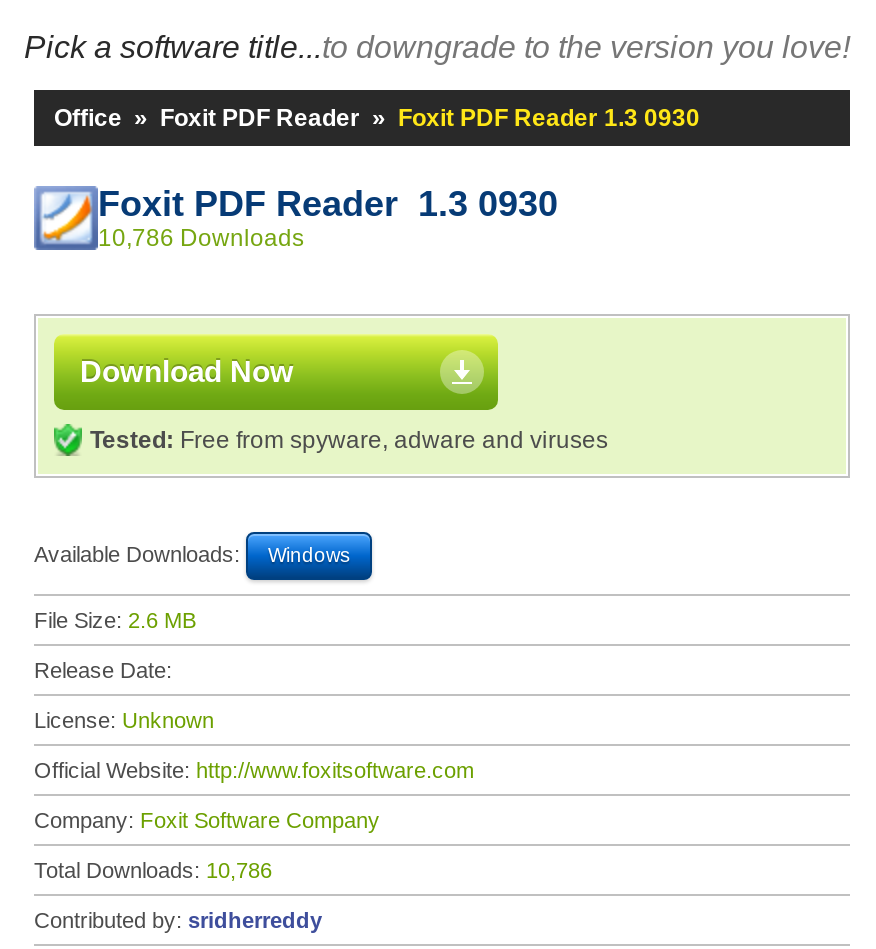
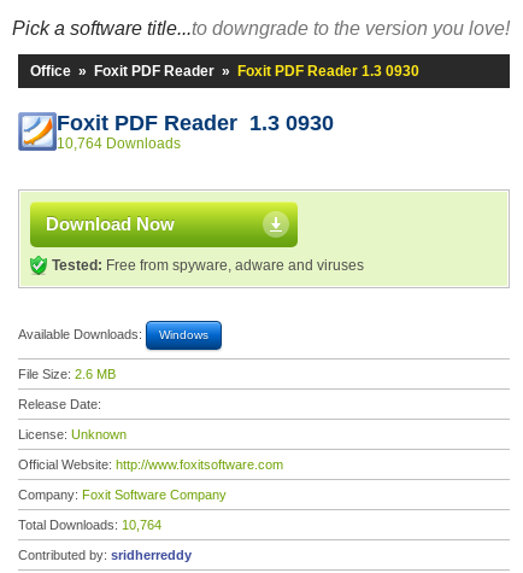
- 10,786 Downloads
+ 10,764 Downloads

- Total Downloads: 10,786
+ Total Downloads: 10,764
